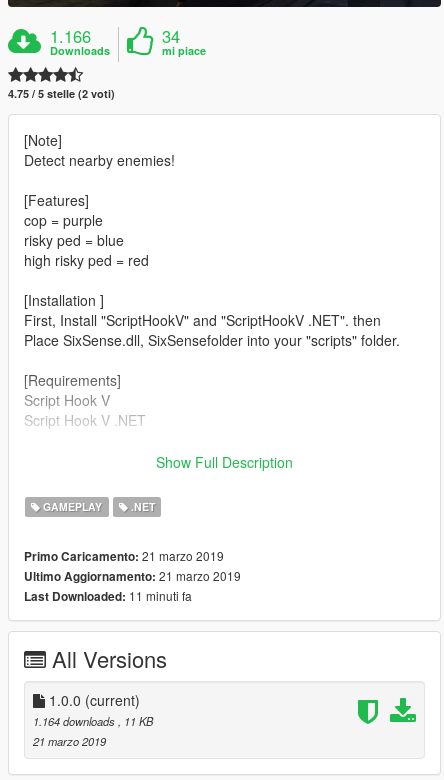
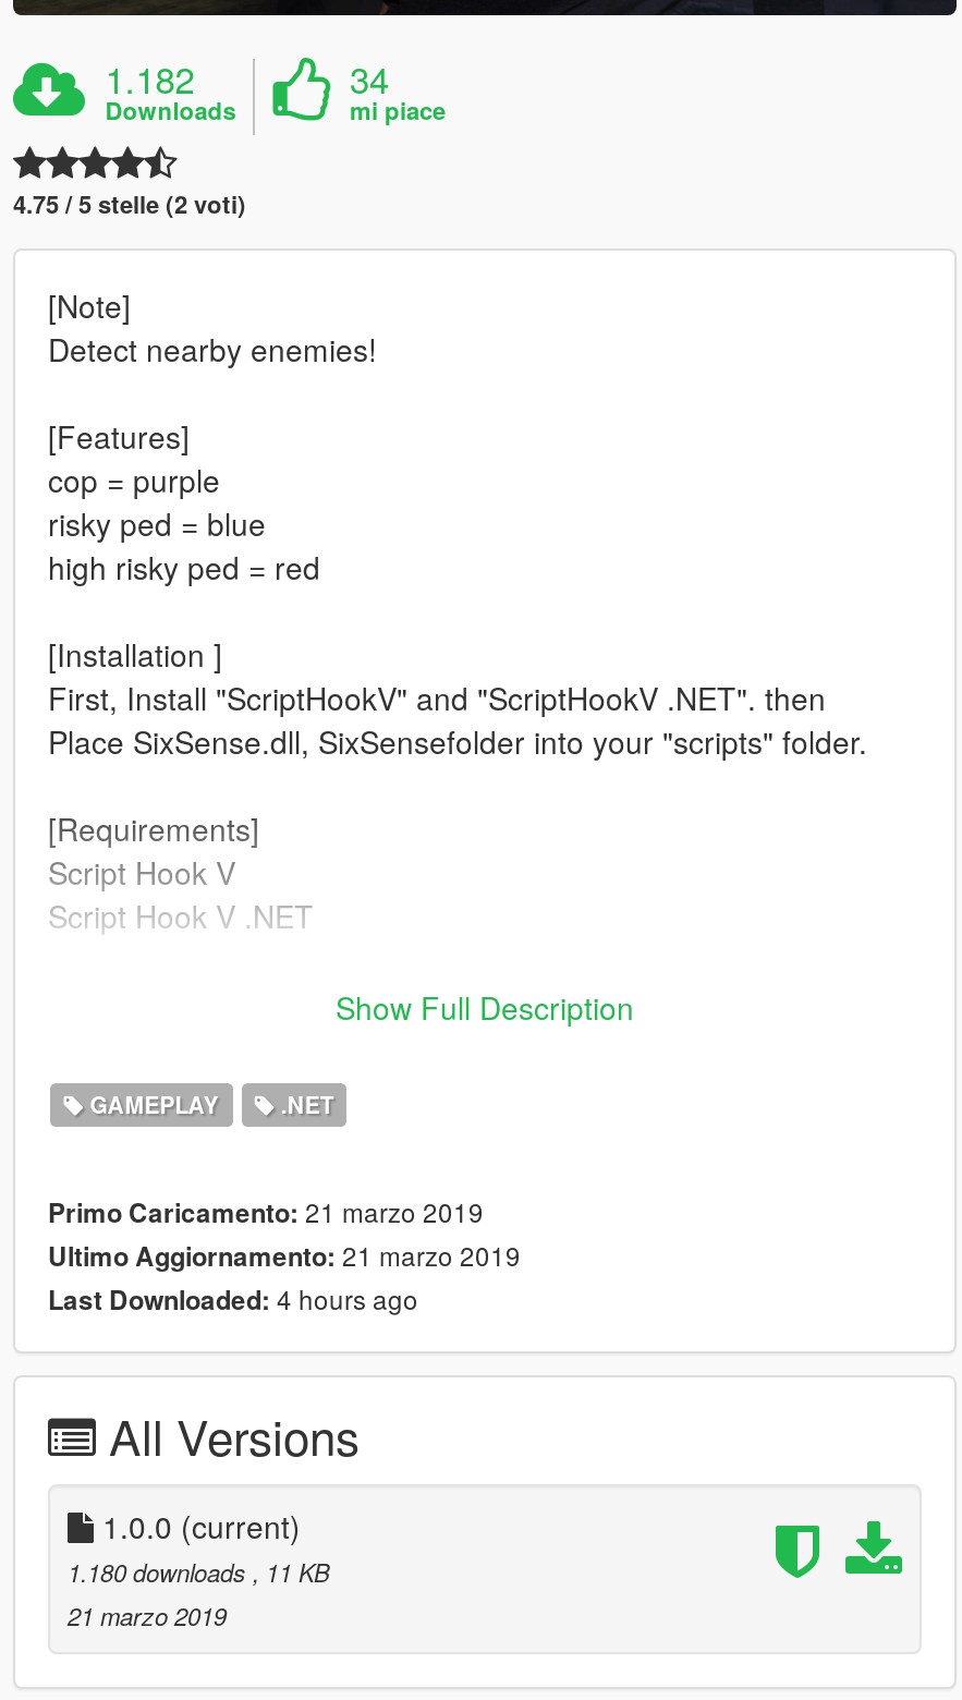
- 1.166
+ 1.182

- Last Downloaded: 11 minuti fa
+ Last Downloaded: 4 hours ago

- 1.164 downloads, 11 KB
+ 1.180 downloads, 11 KB
